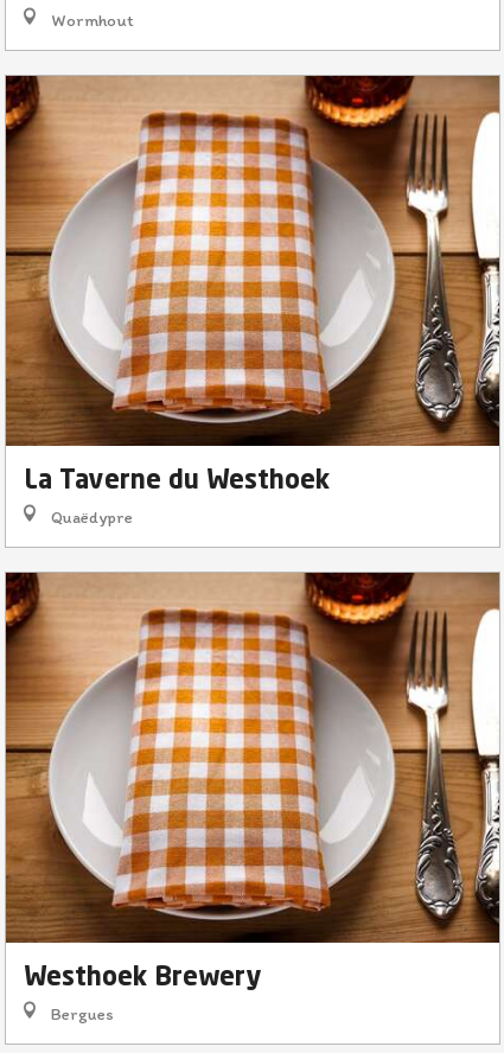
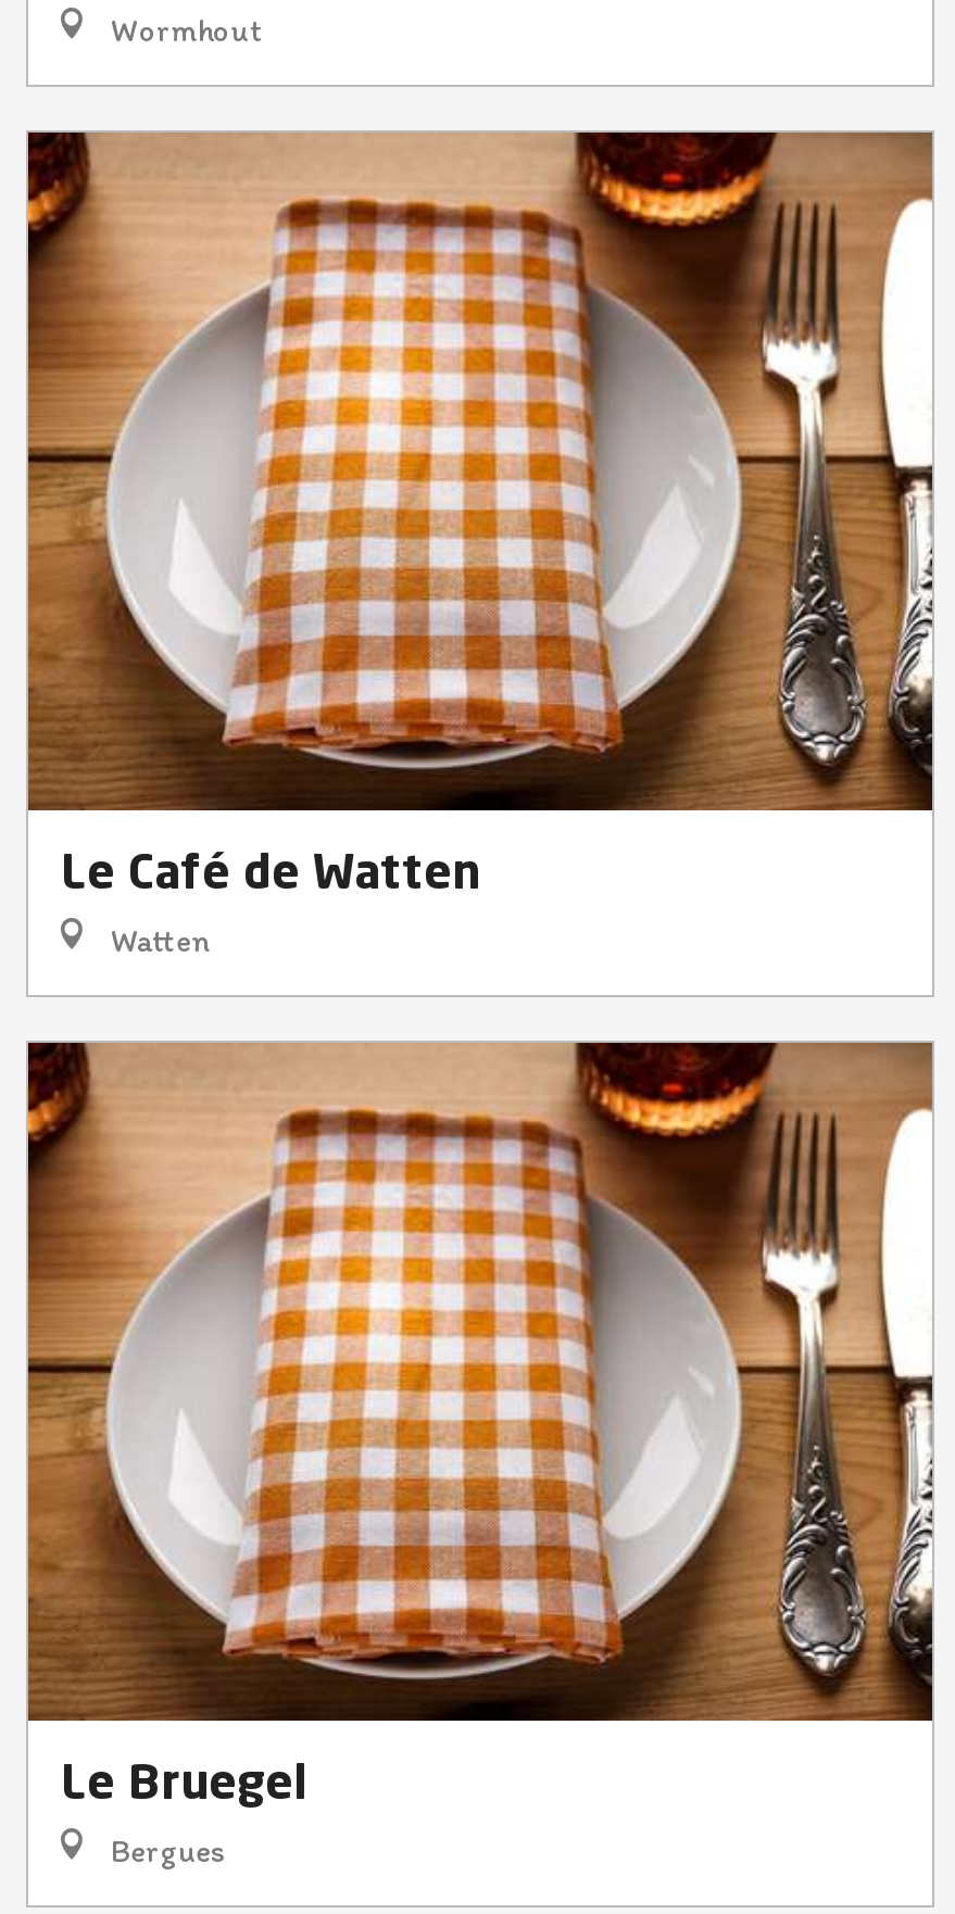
- La Taverne du Westhoek
+ Le Café de Watten

- Quaëdypre
+ Watten

- Westhoek Brewery
+ Le Bruegel
